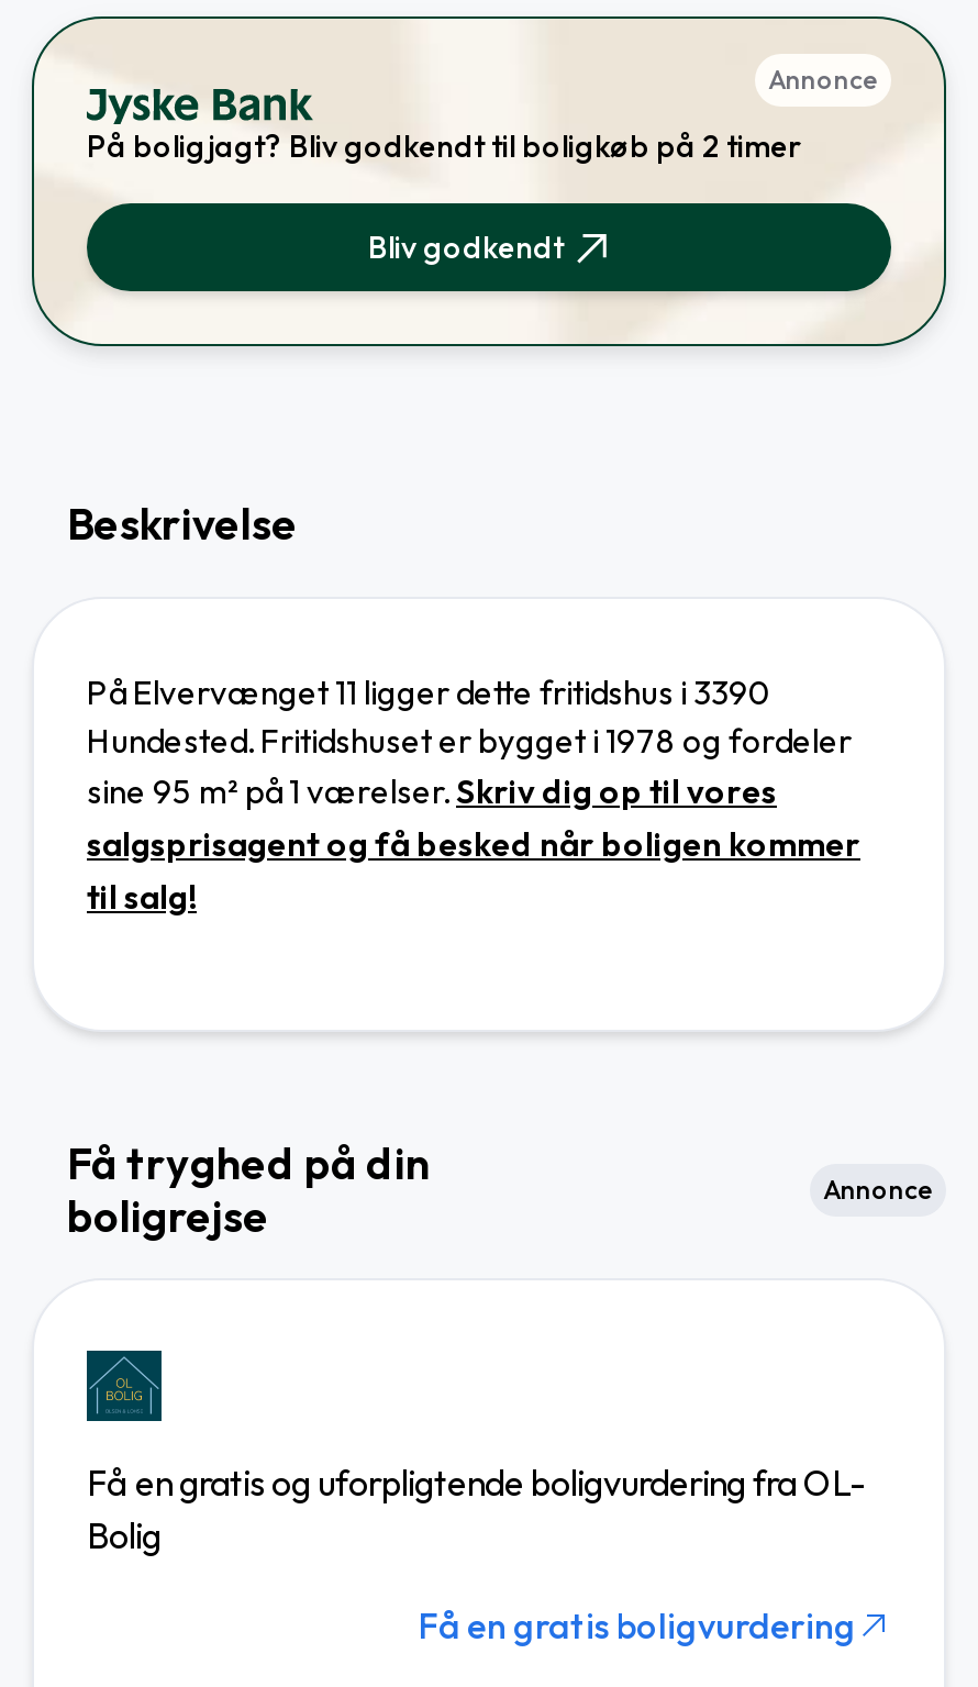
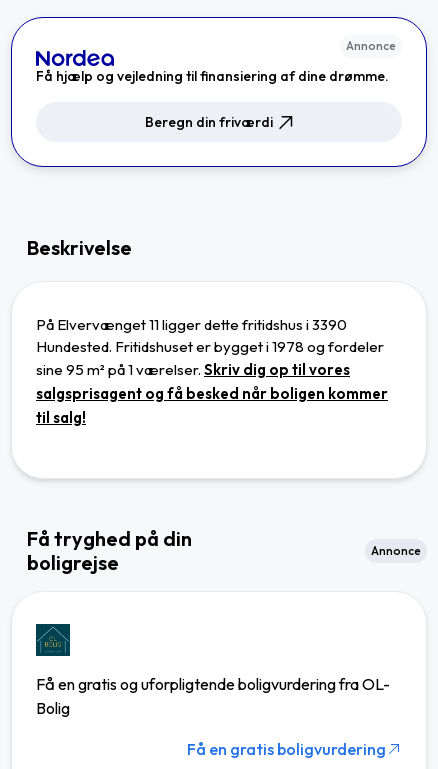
- [image]
- På boligjagt? Bliv godkendt til boligkøb på 2 timer
+ [image]
+ Få hjælp og vejledning til finansiering af dine drømme.

- Bliv godkendt
+ Beregn din friværdi
